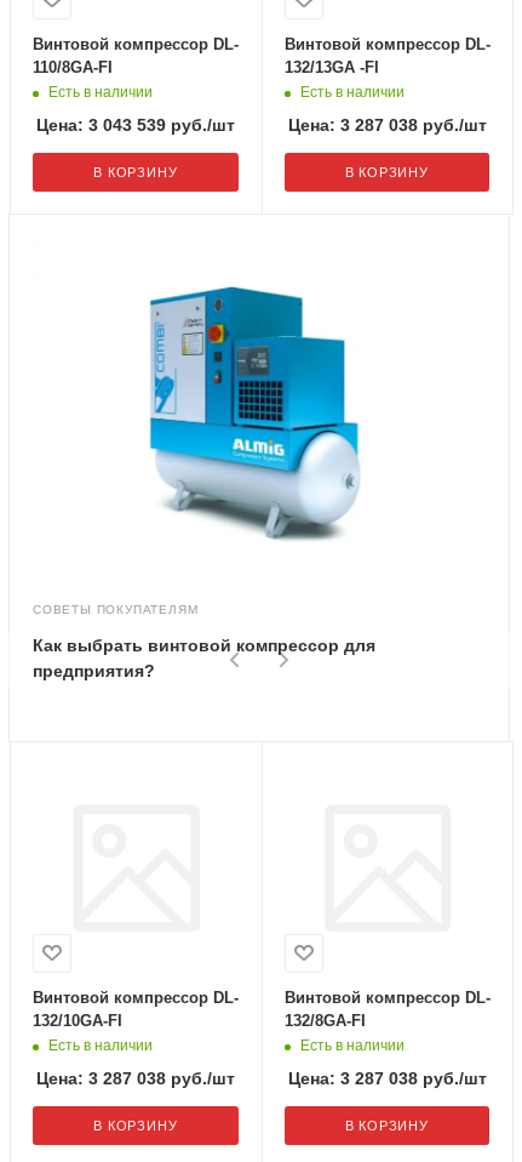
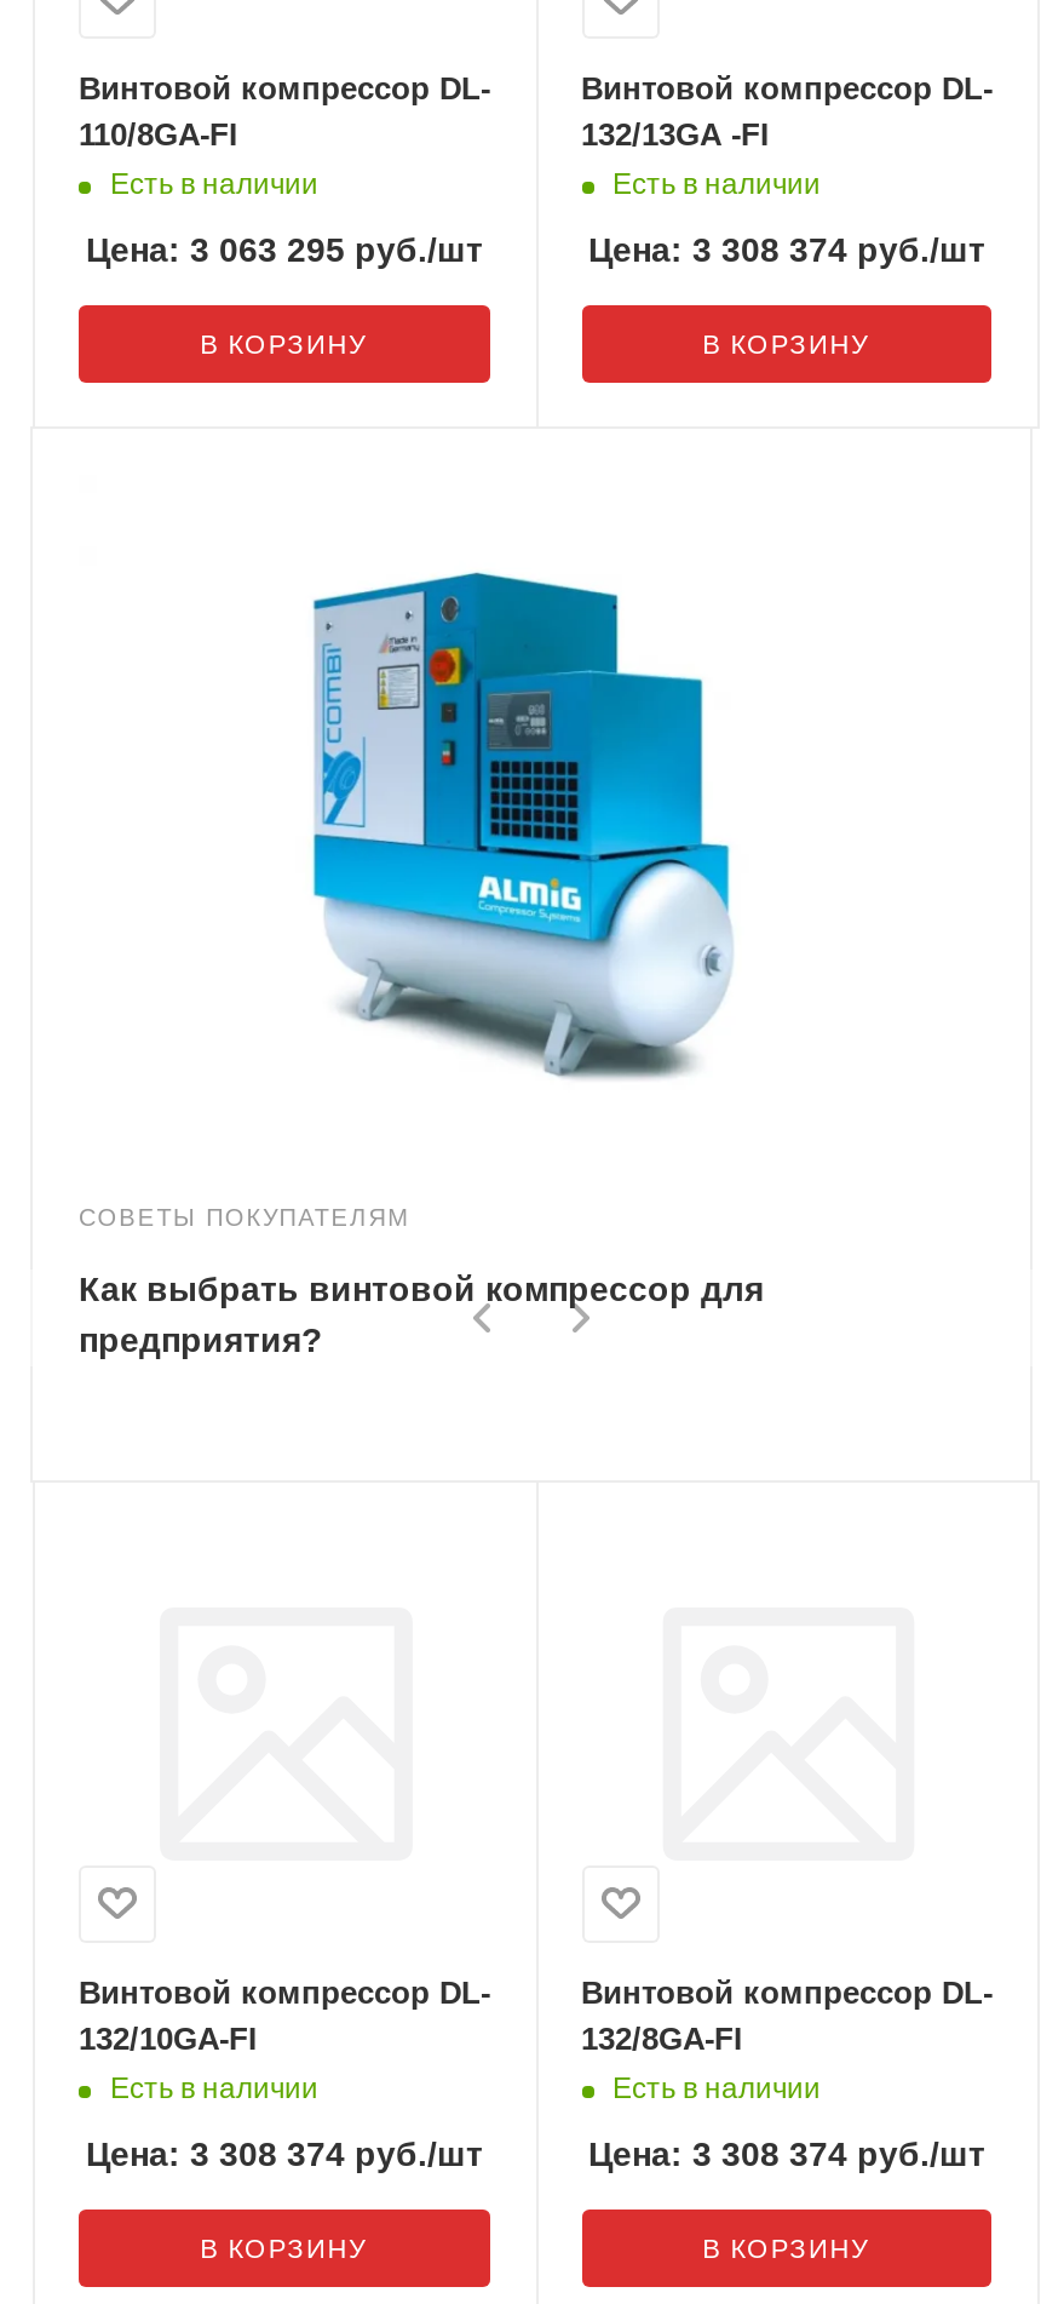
- Цена: 3 043 539 руб./шт
+ Цена: 3 063 295 руб./шт

- Цена: 3 287 038 руб./шт
+ Цена: 3 308 374 руб./шт

- Цена: 3 287 038 руб./шт
+ Цена: 3 308 374 руб./шт

- Цена: 3 287 038 руб./шт
+ Цена: 3 308 374 руб./шт
